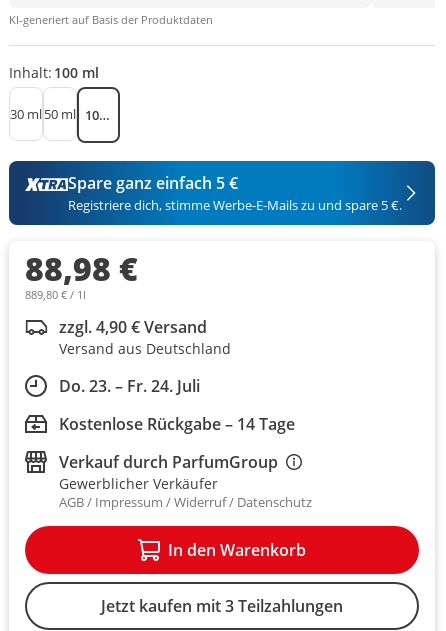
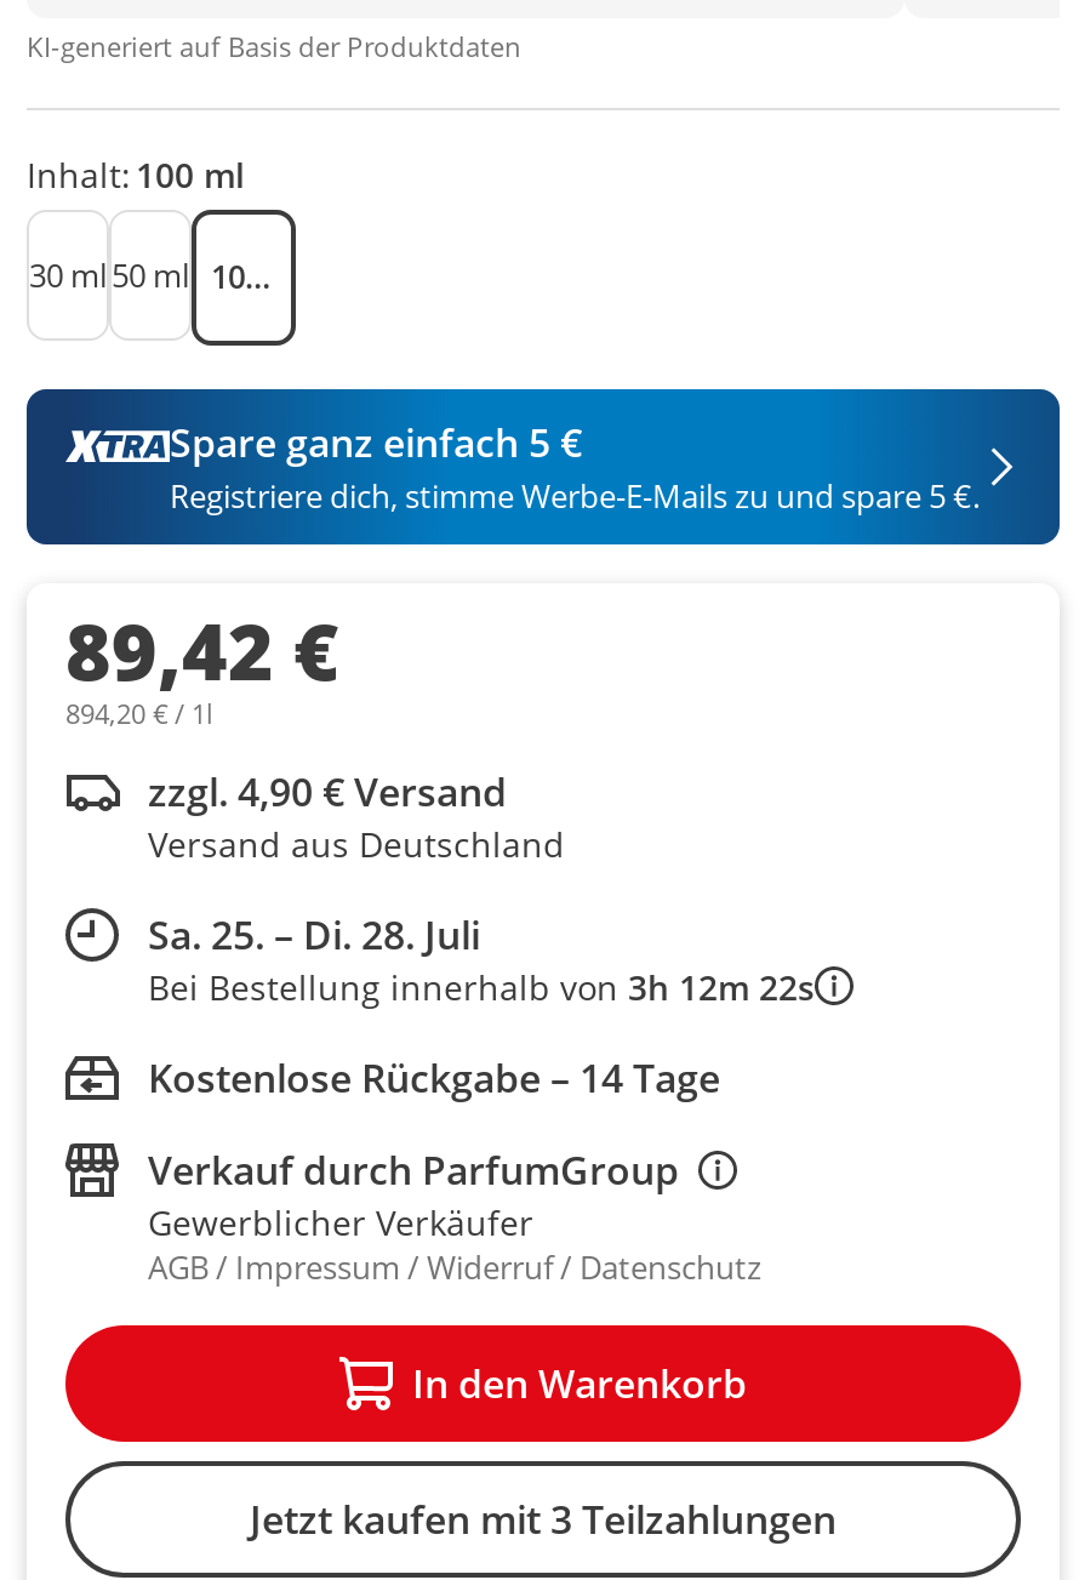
- 88,98 €
+ 89,42 €

- 889,80 € / 1l
+ 894,20 € / 1l

- Do. 23. – Fr. 24. Juli
+ Sa. 25. – Di. 28. Juli
+ Bei Bestellung innerhalb von 3h 12m 22s
